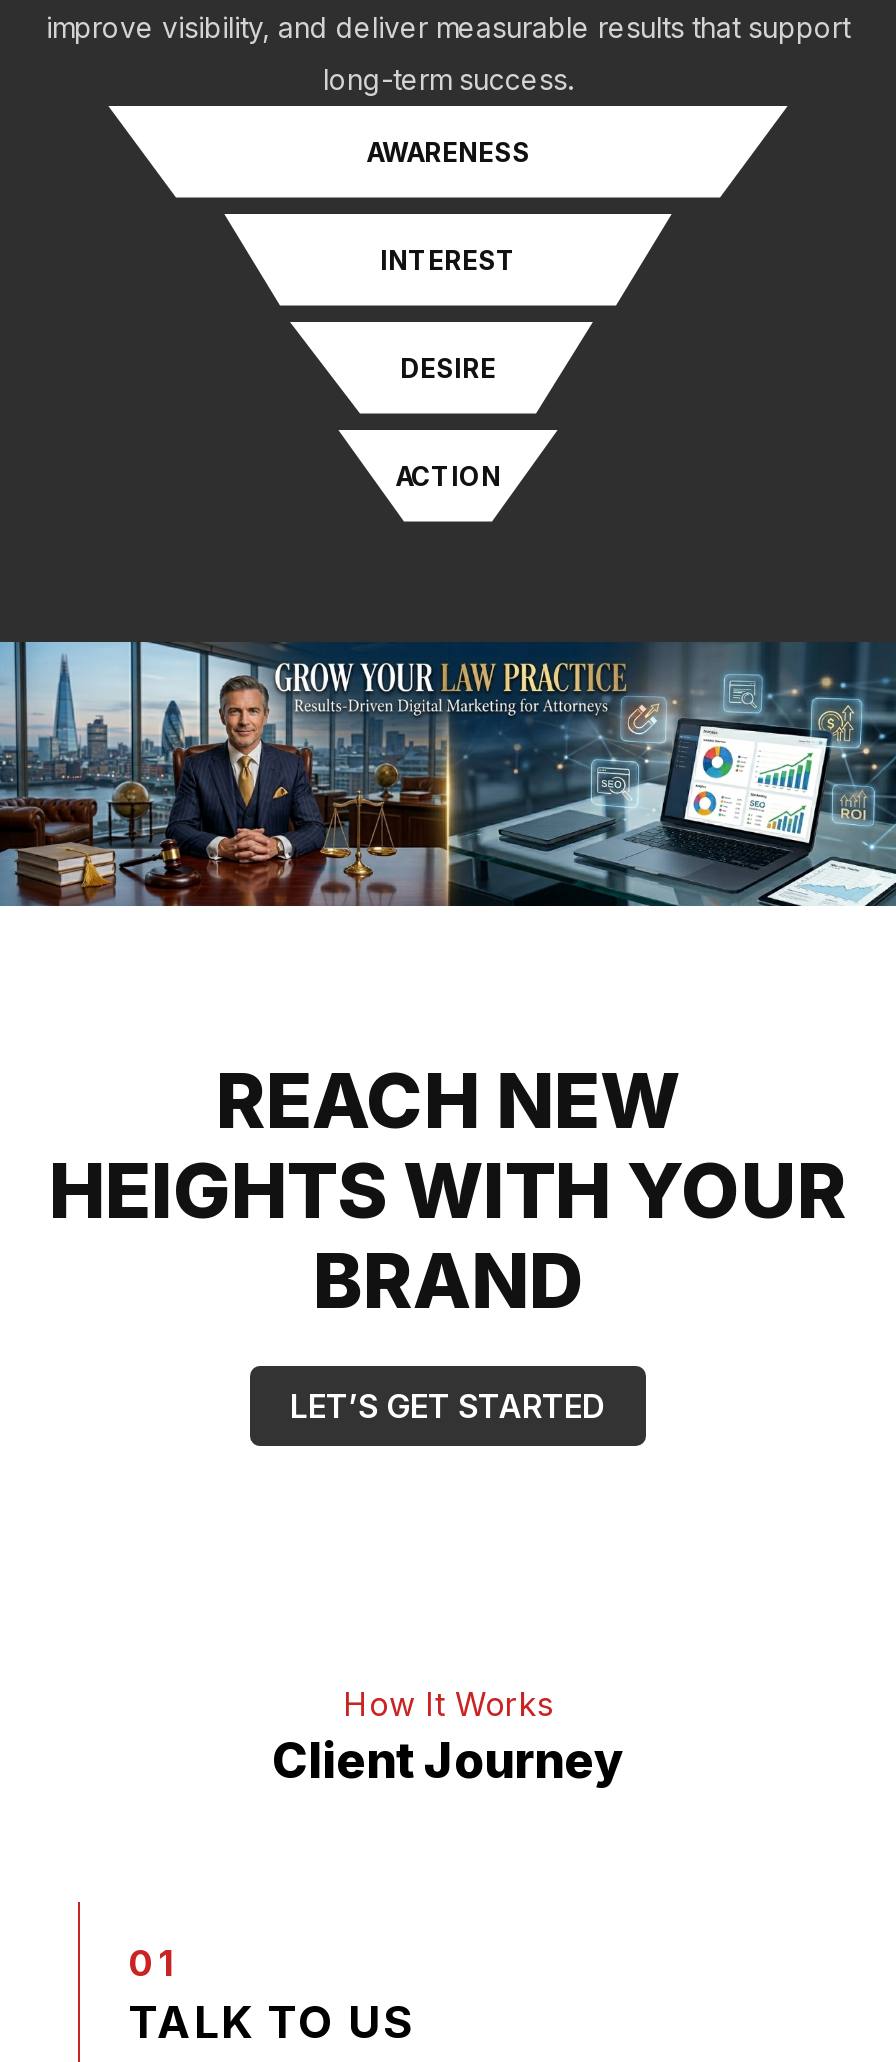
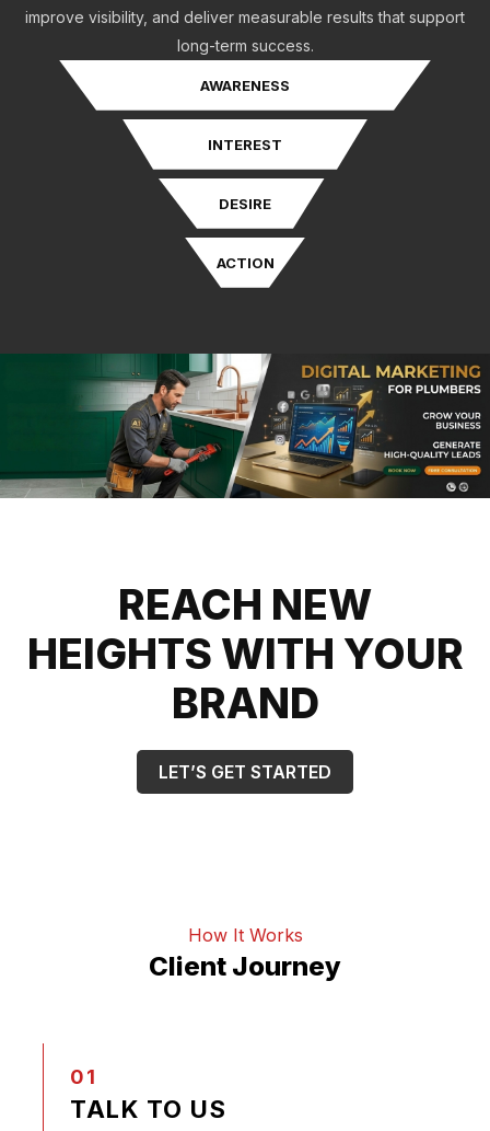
- [image]
+ [image]
